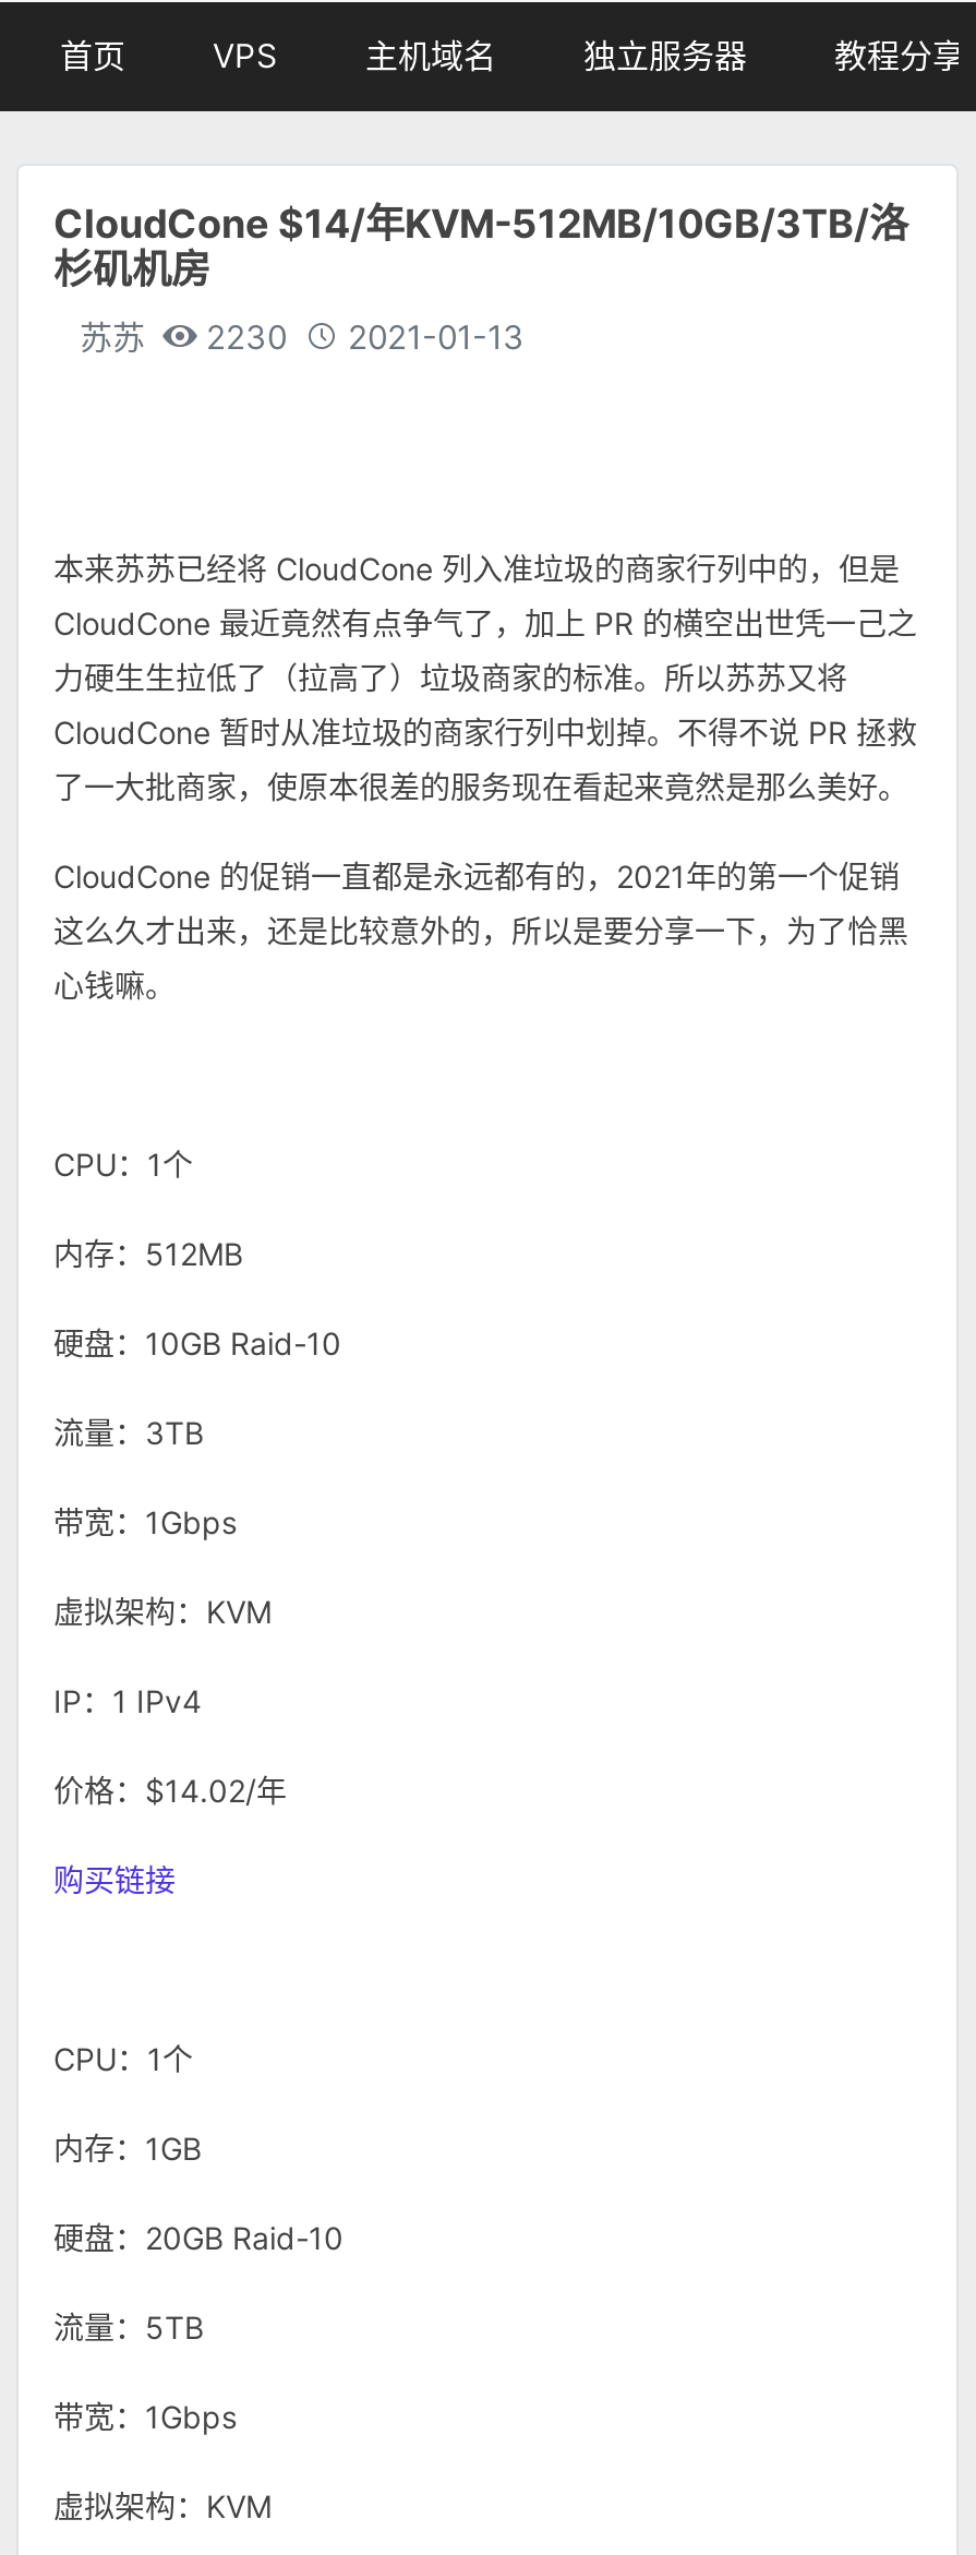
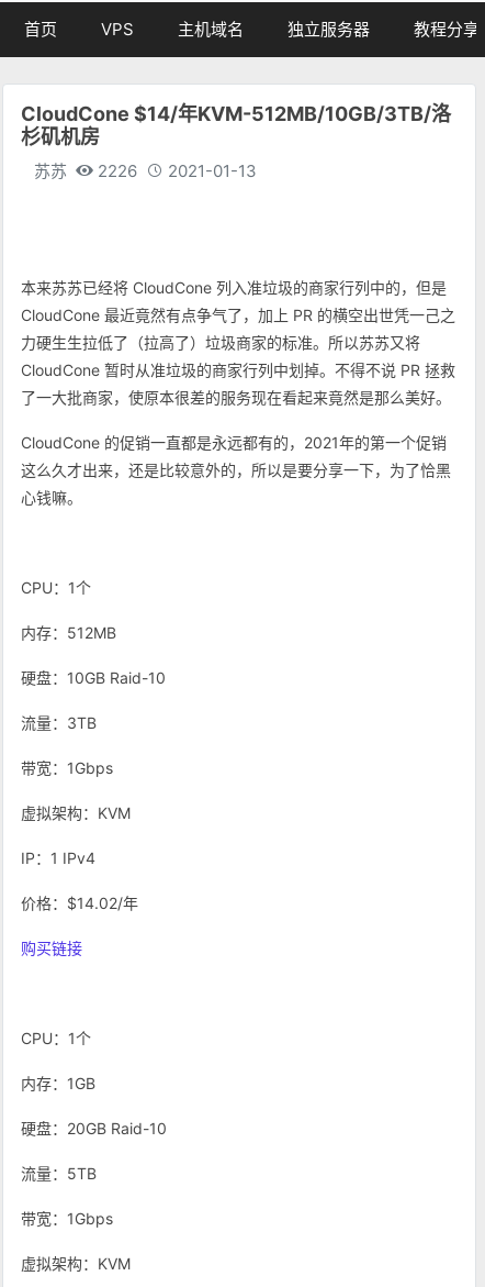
- 苏苏 2230 2021-01-13
+ 苏苏 2226 2021-01-13
